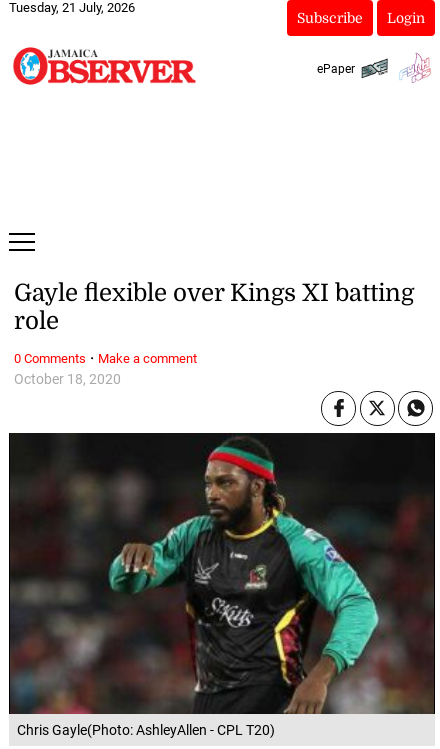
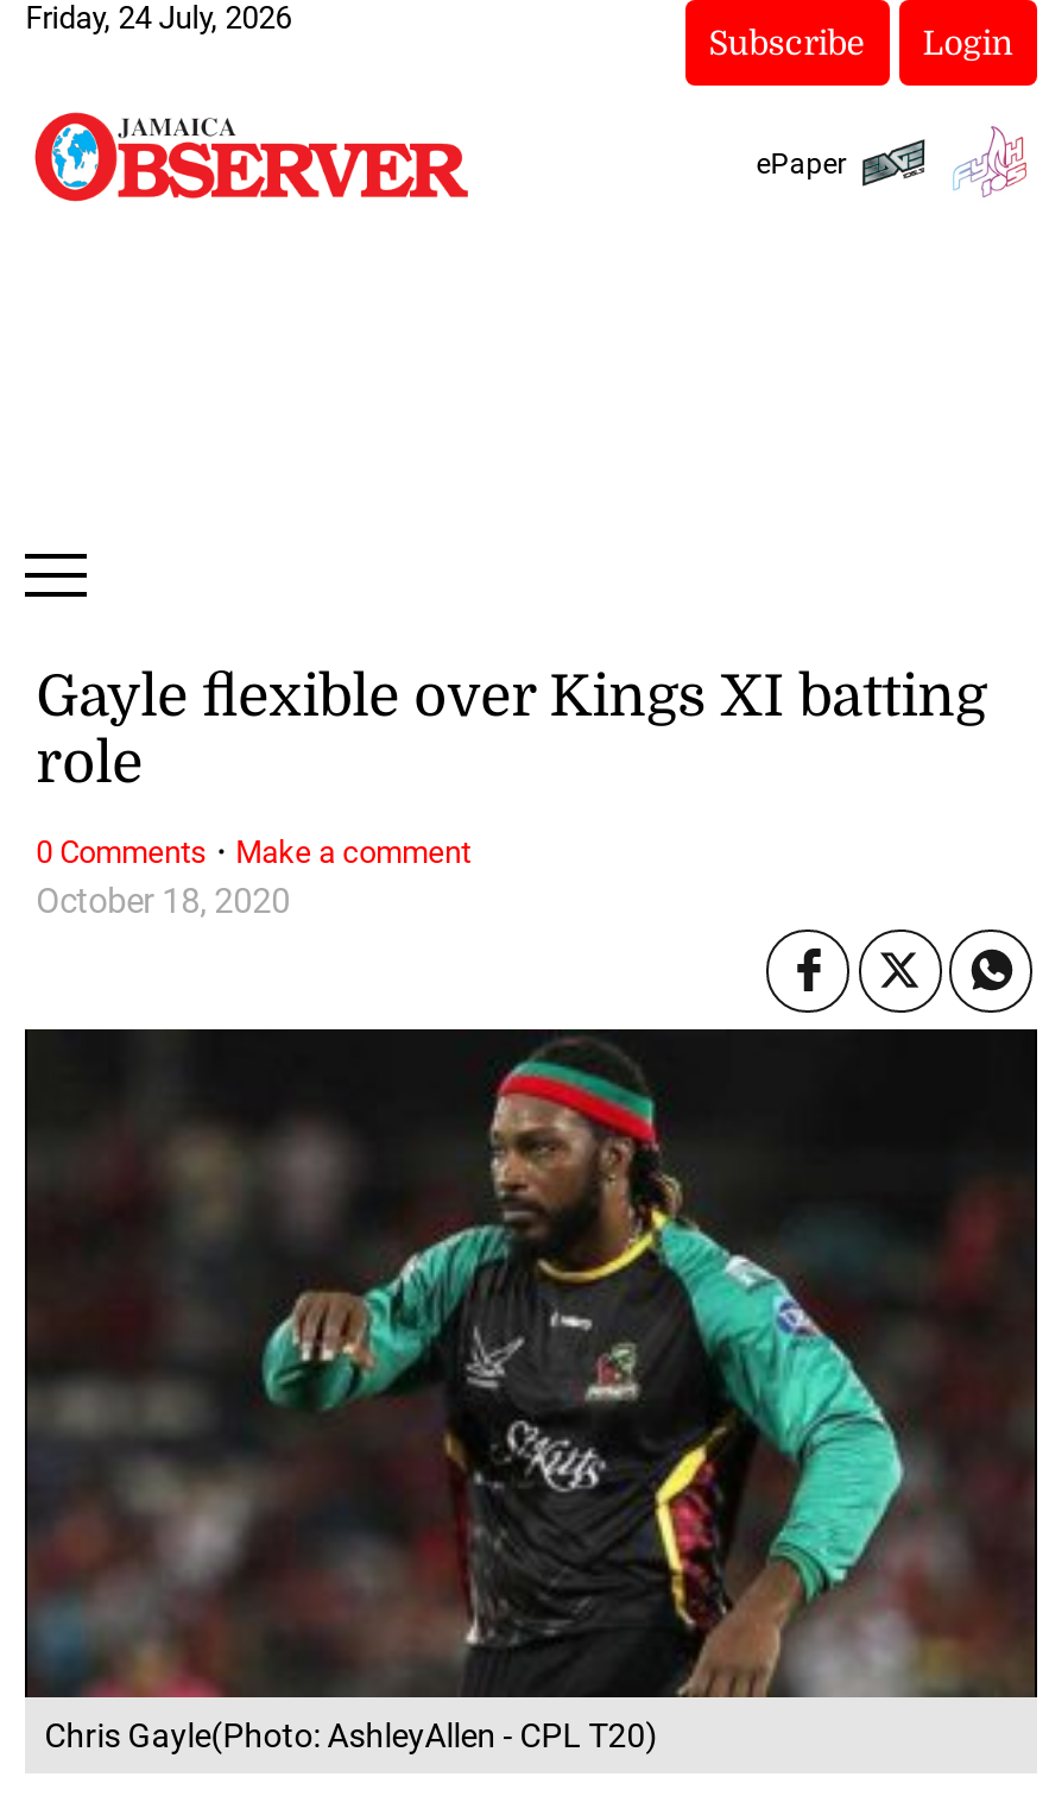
- Tuesday, 21 July, 2026
+ Friday, 24 July, 2026
